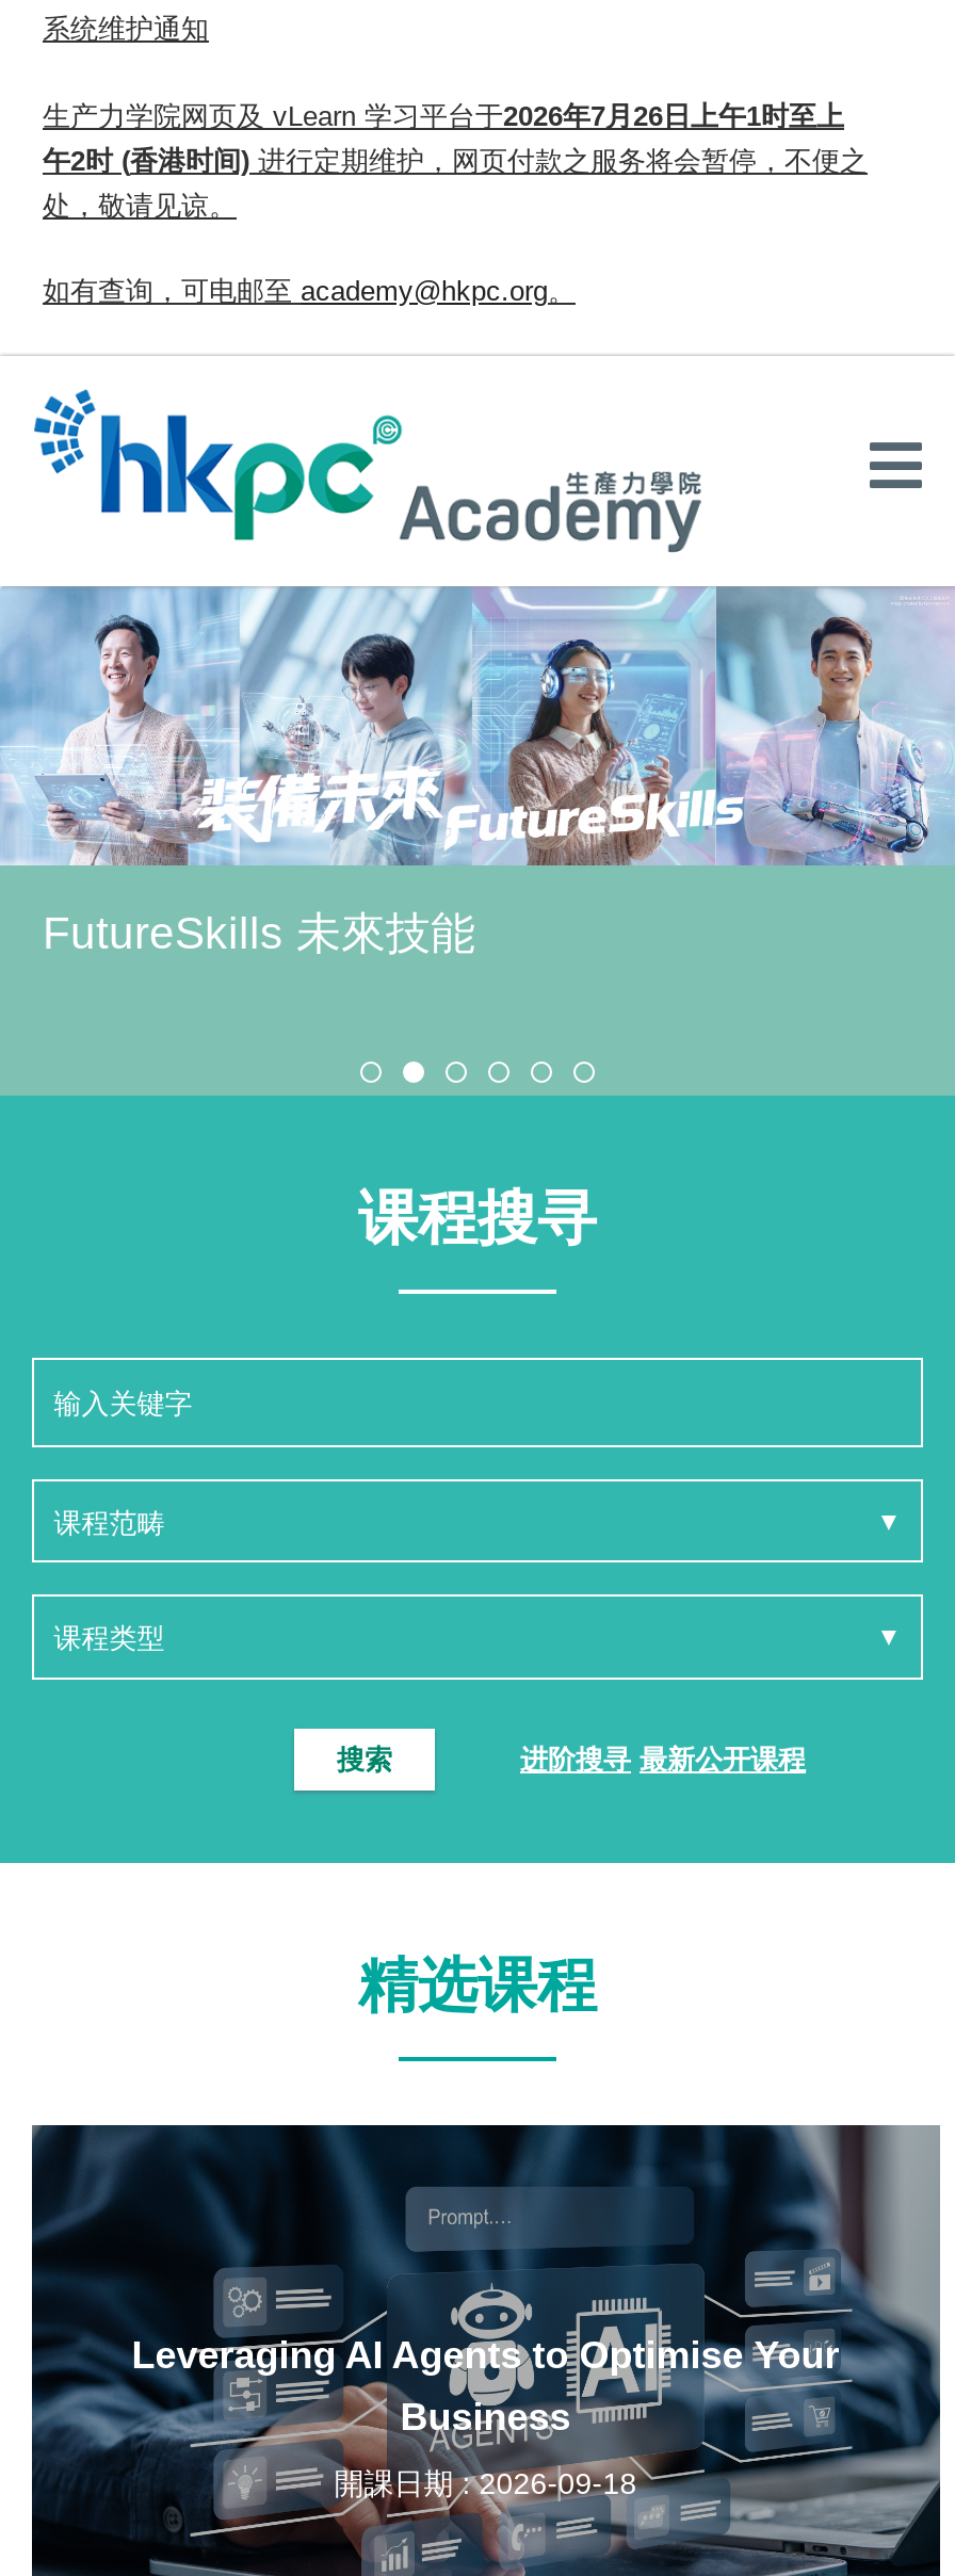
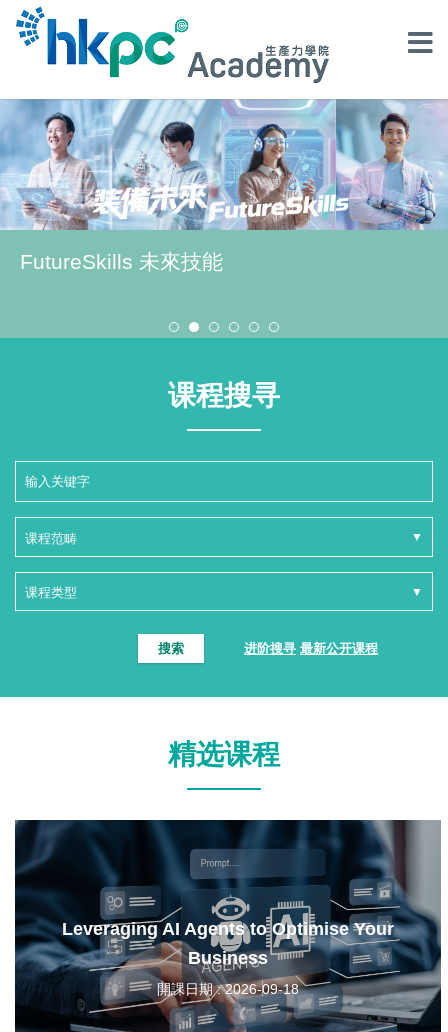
- 系统维护通知
- 生产力学院网页及 vLearn学习平台于2026年7月26日上午1时至上
- 午2时 (香港时间)进行定期维护，网页付款之服务将会暂停，不便之
- 处，敬请见谅。
- 如有查询，可电邮至academy@hkpc.org。
